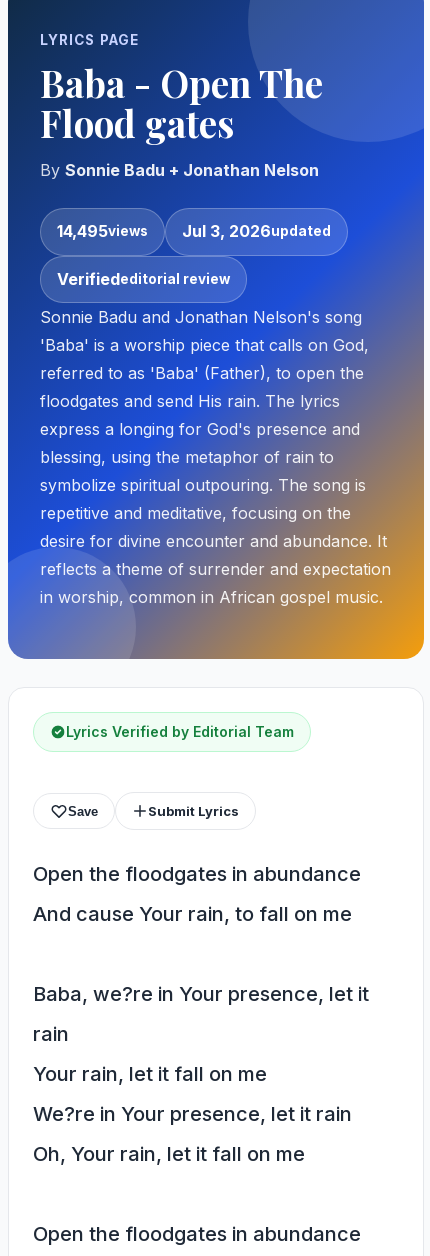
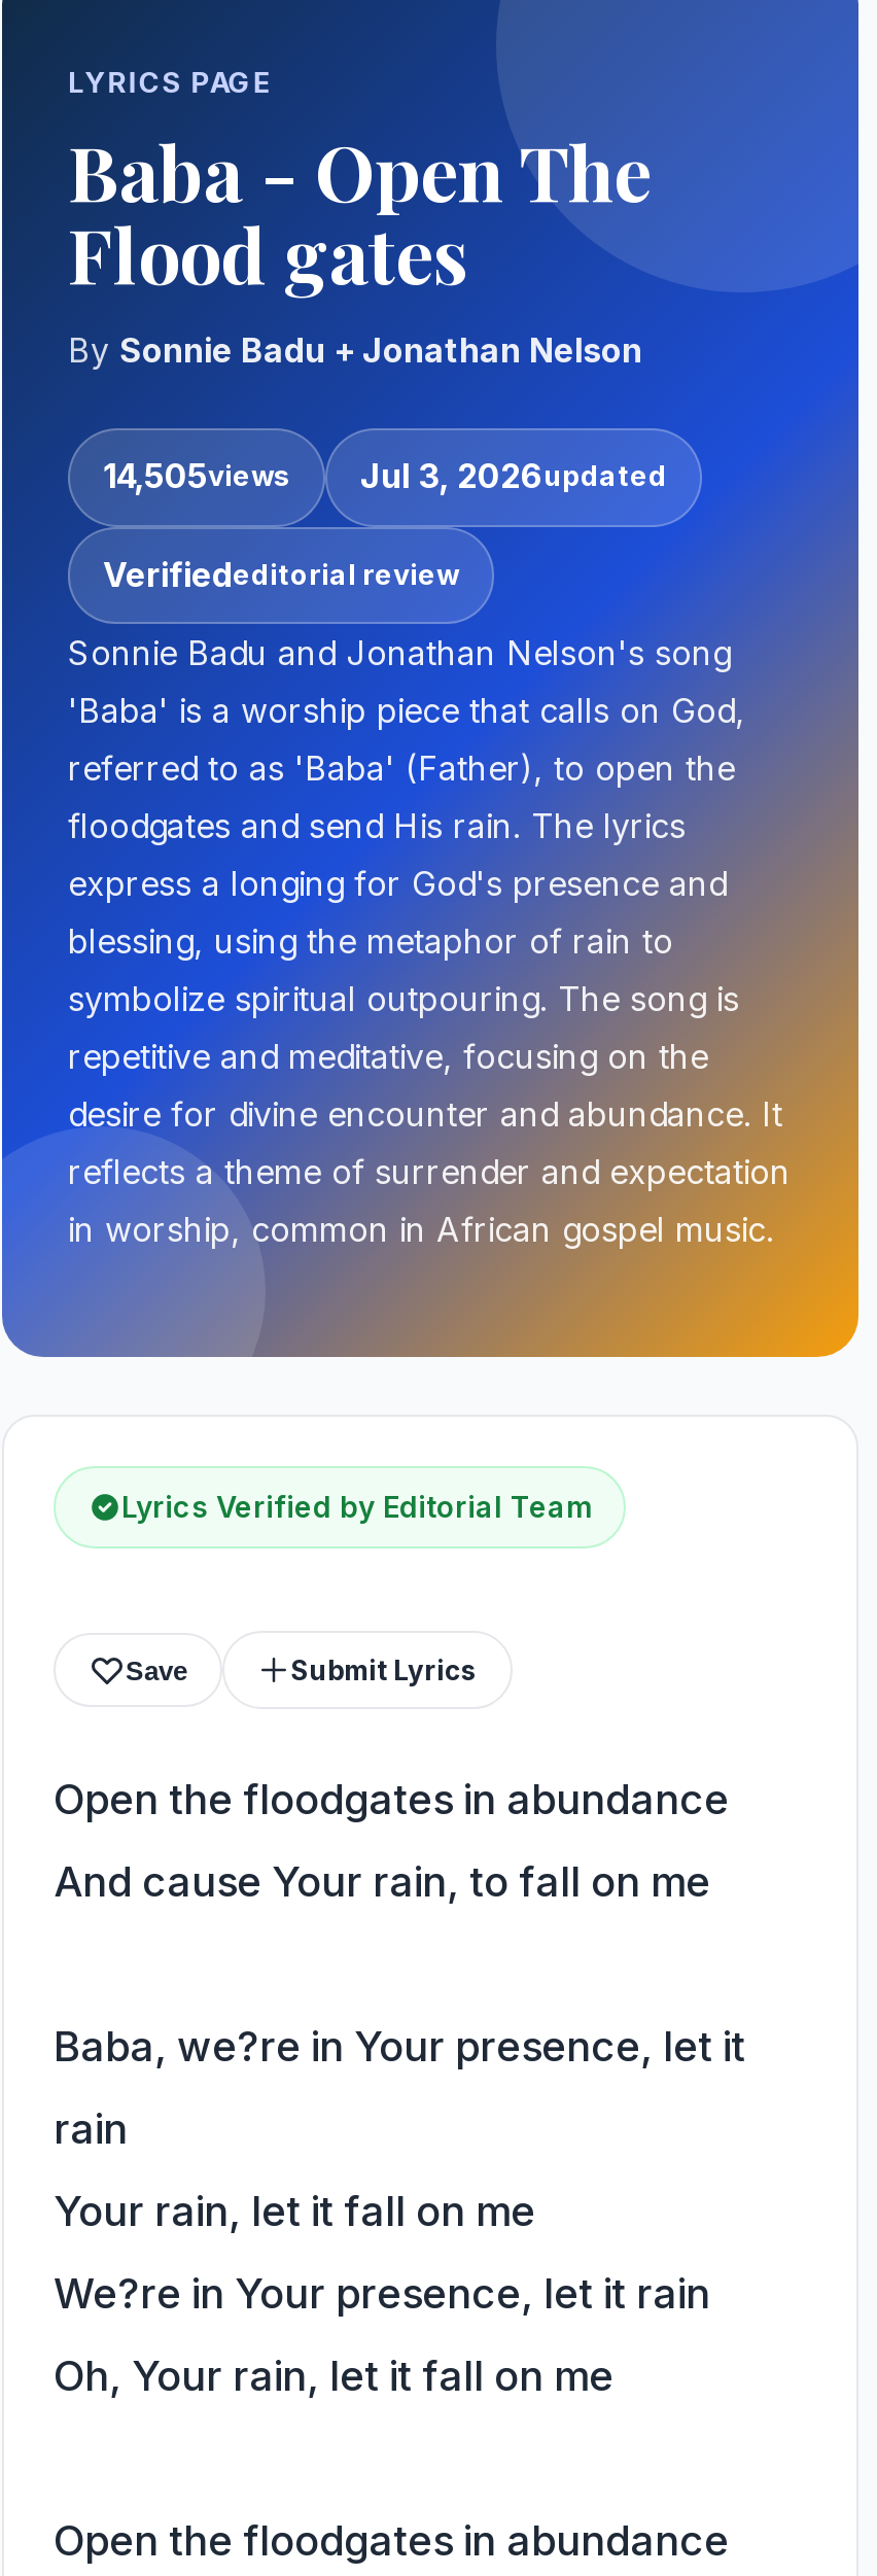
- 14,495views Jul 3, 2026updated
+ 14,505views Jul 3, 2026updated
